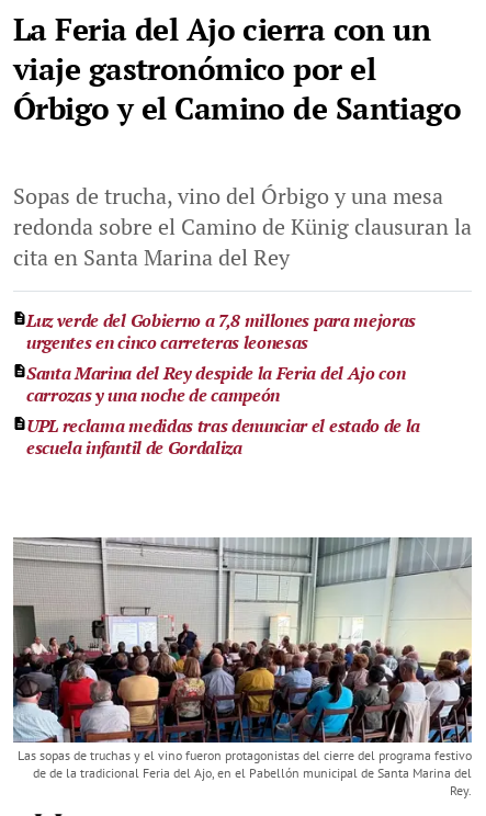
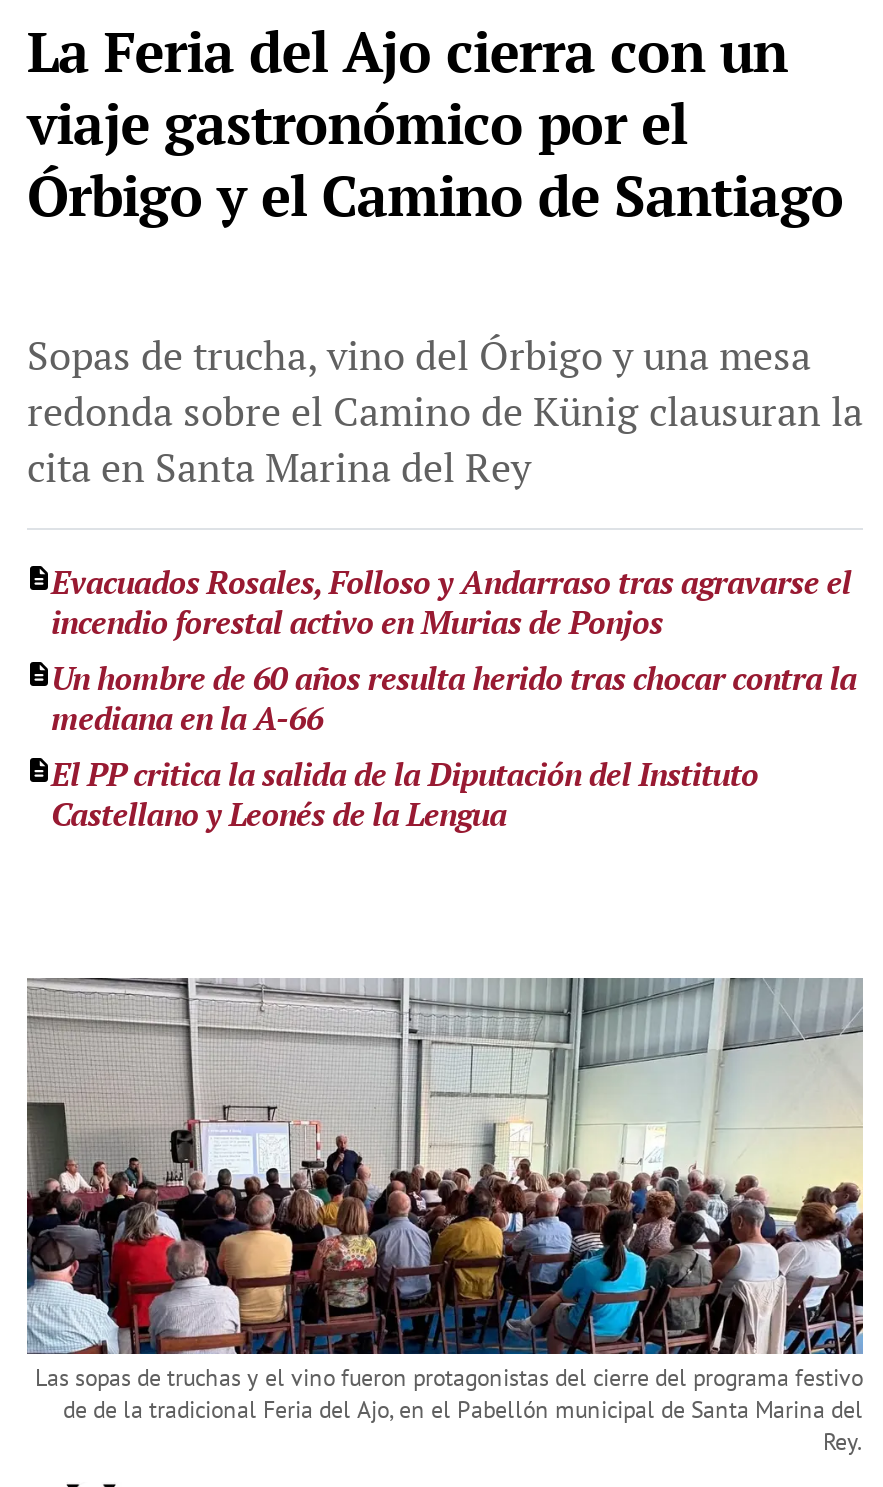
- Luz verde del Gobierno a 7,8 millones para mejoras
- urgentes en cinco carreteras leonesas
- Santa Marina del Rey despide la Feria del Ajo con
- carrozas y una noche de campeón
- UPL reclama medidas tras denunciar el estado de la
- escuela infantil de Gordaliza
+ Evacuados Rosales, Folloso y Andarraso tras agravarse el
+ incendio forestal activo en Murias de Ponjos
+ Un hombre de 60 años resulta herido tras chocar contra la
+ mediana en la A-66
+ El PP critica la salida de la Diputación del Instituto
+ Castellano y Leonés de la Lengua
